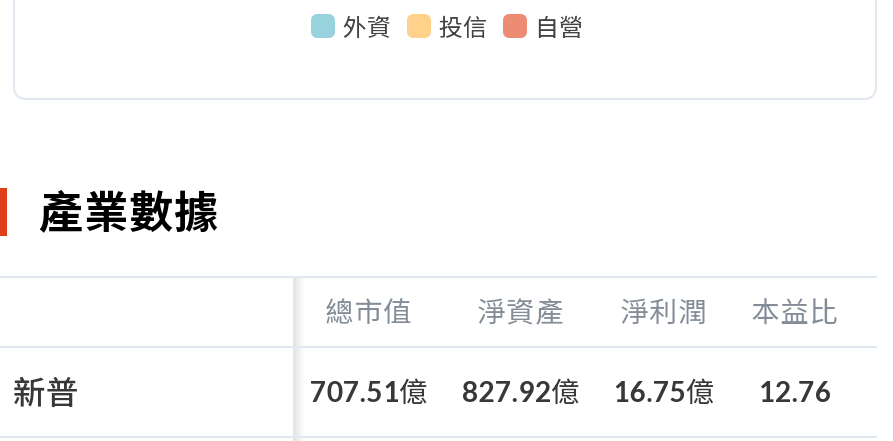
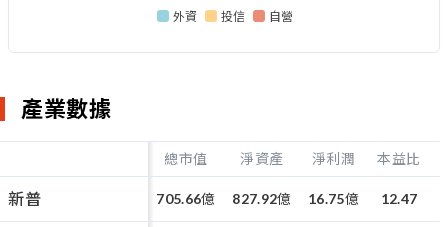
- 707.51億
+ 705.66億

- 12.76
+ 12.47
